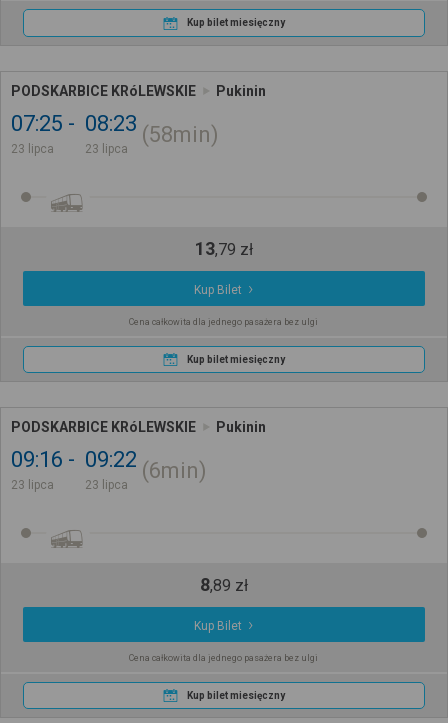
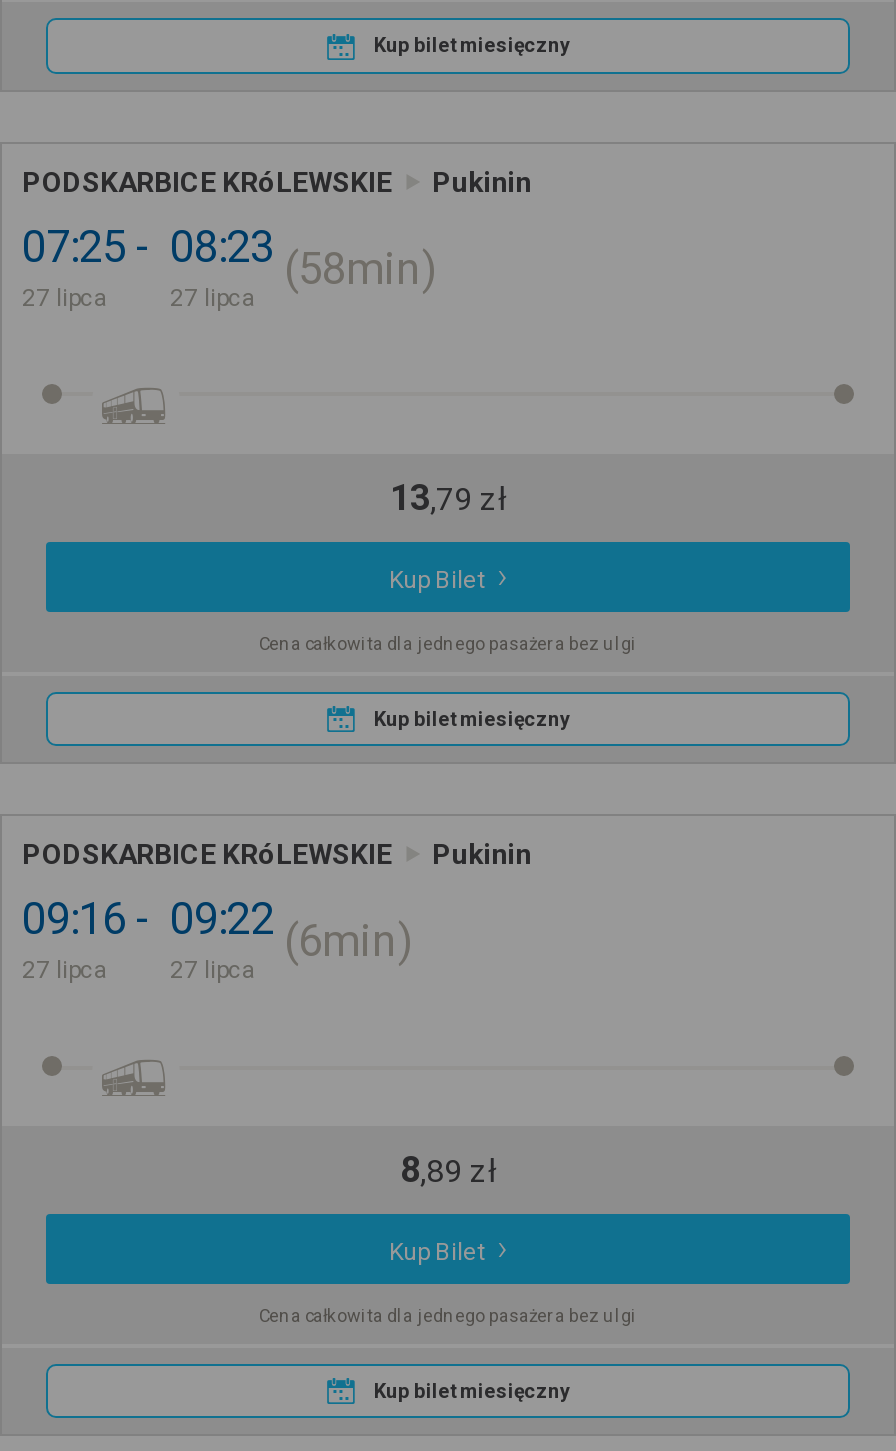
- 23 lipca
+ 27 lipca

- 23 lipca
+ 27 lipca

- 23 lipca
+ 27 lipca

- 23 lipca
+ 27 lipca
